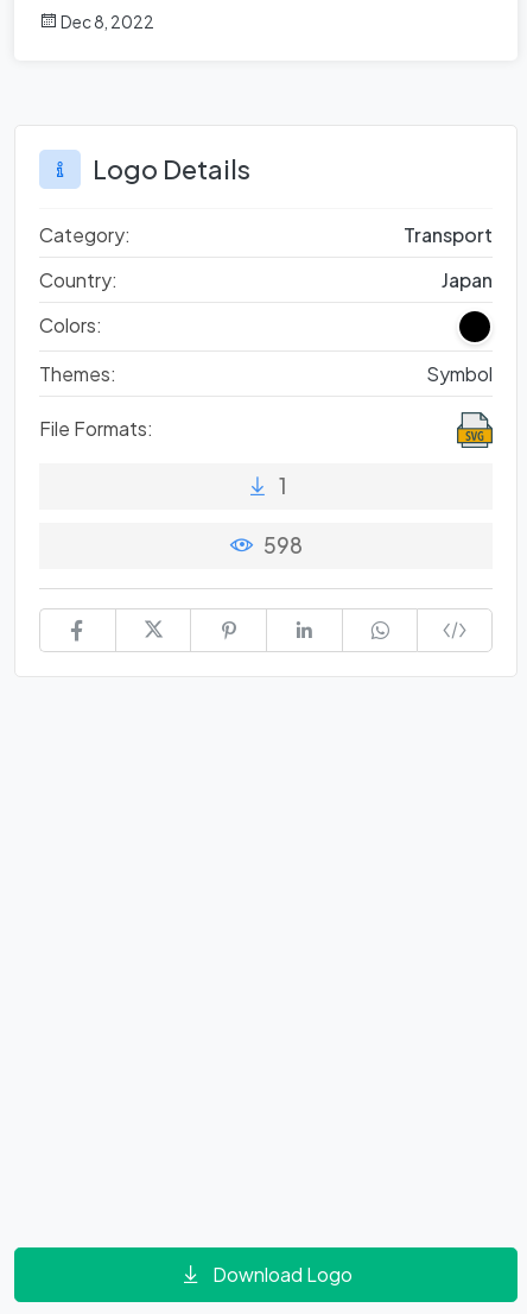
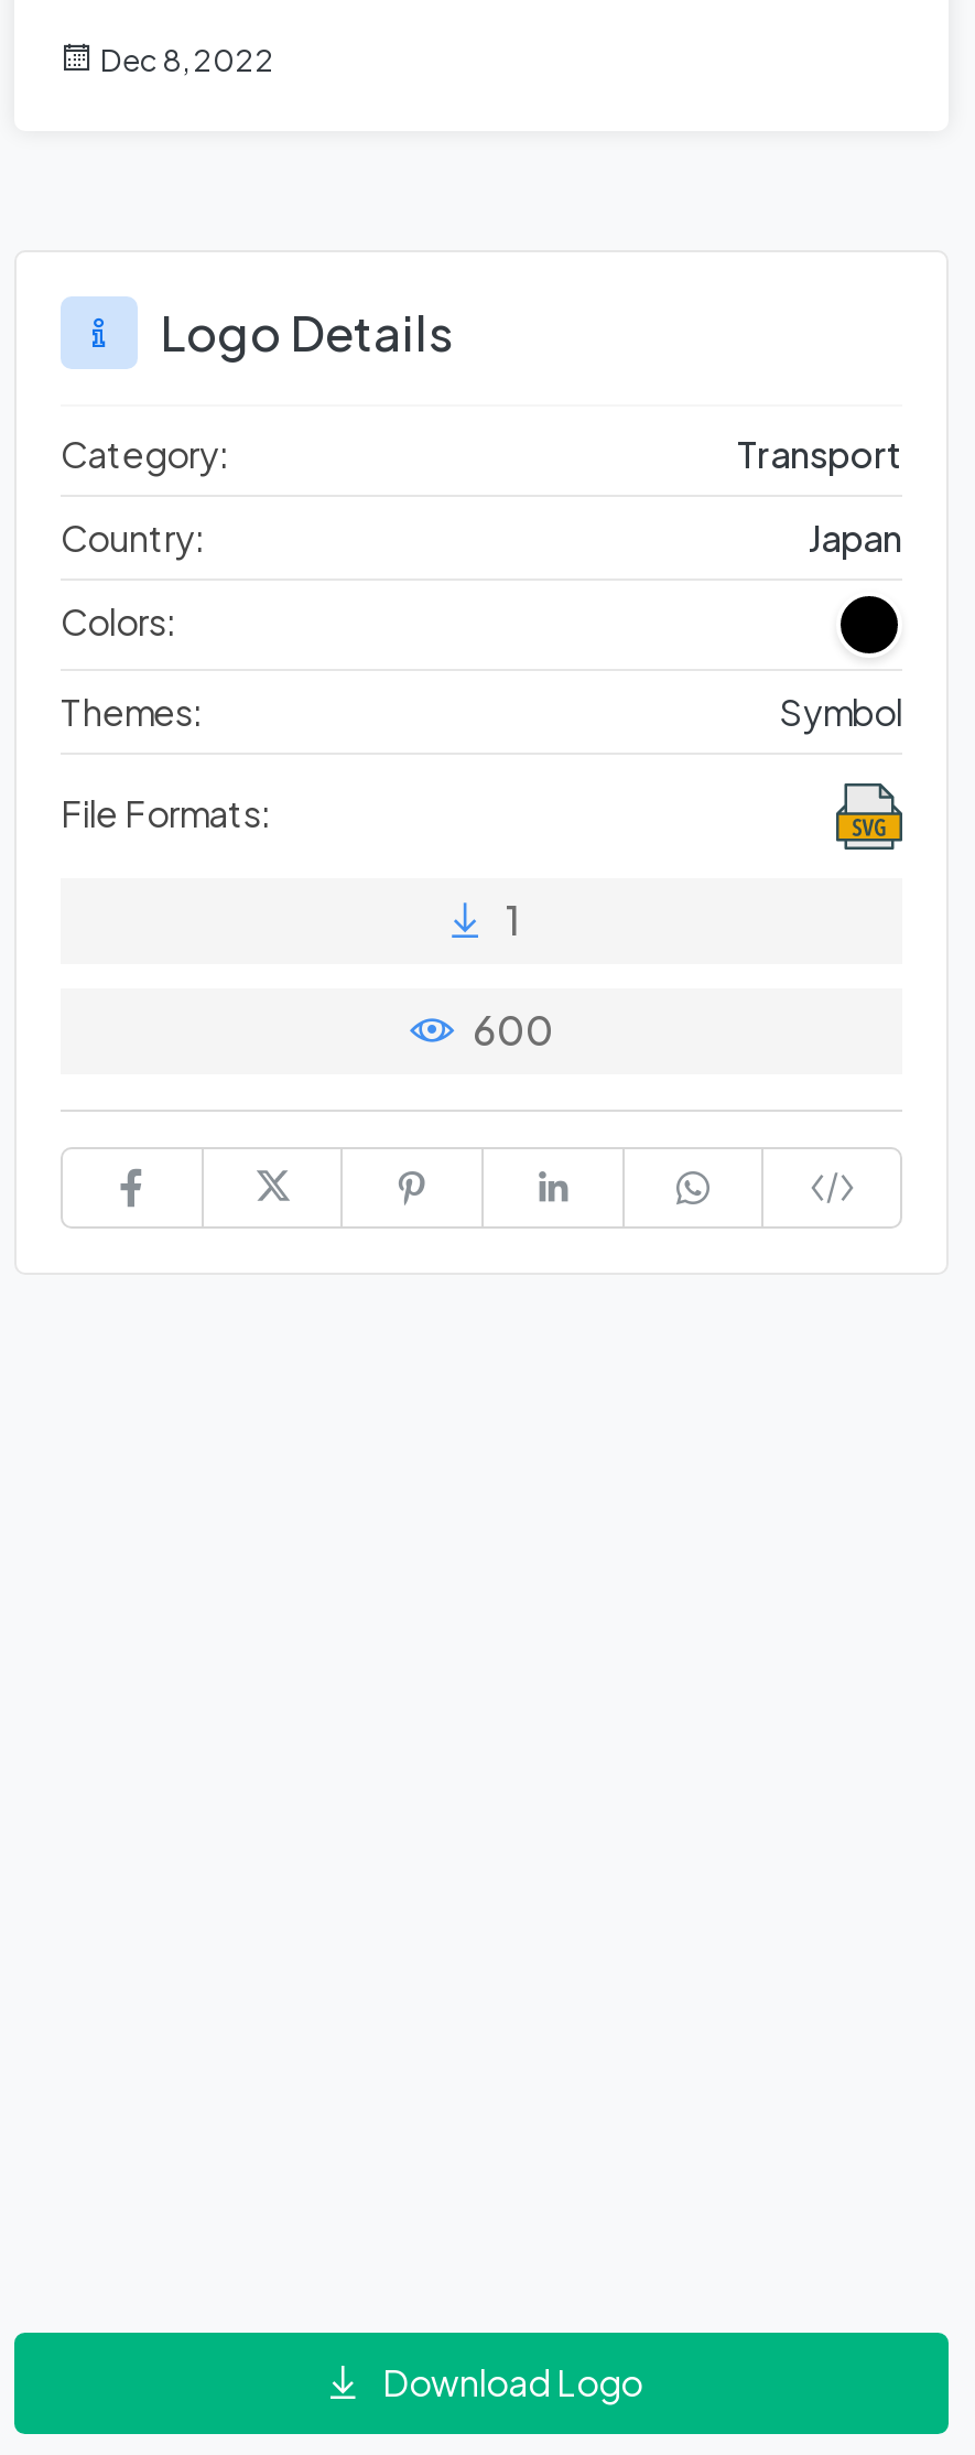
- 598
+ 600
